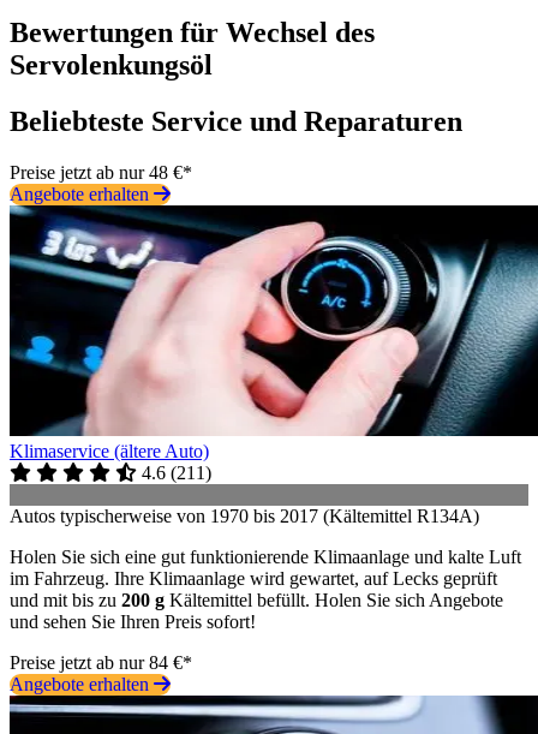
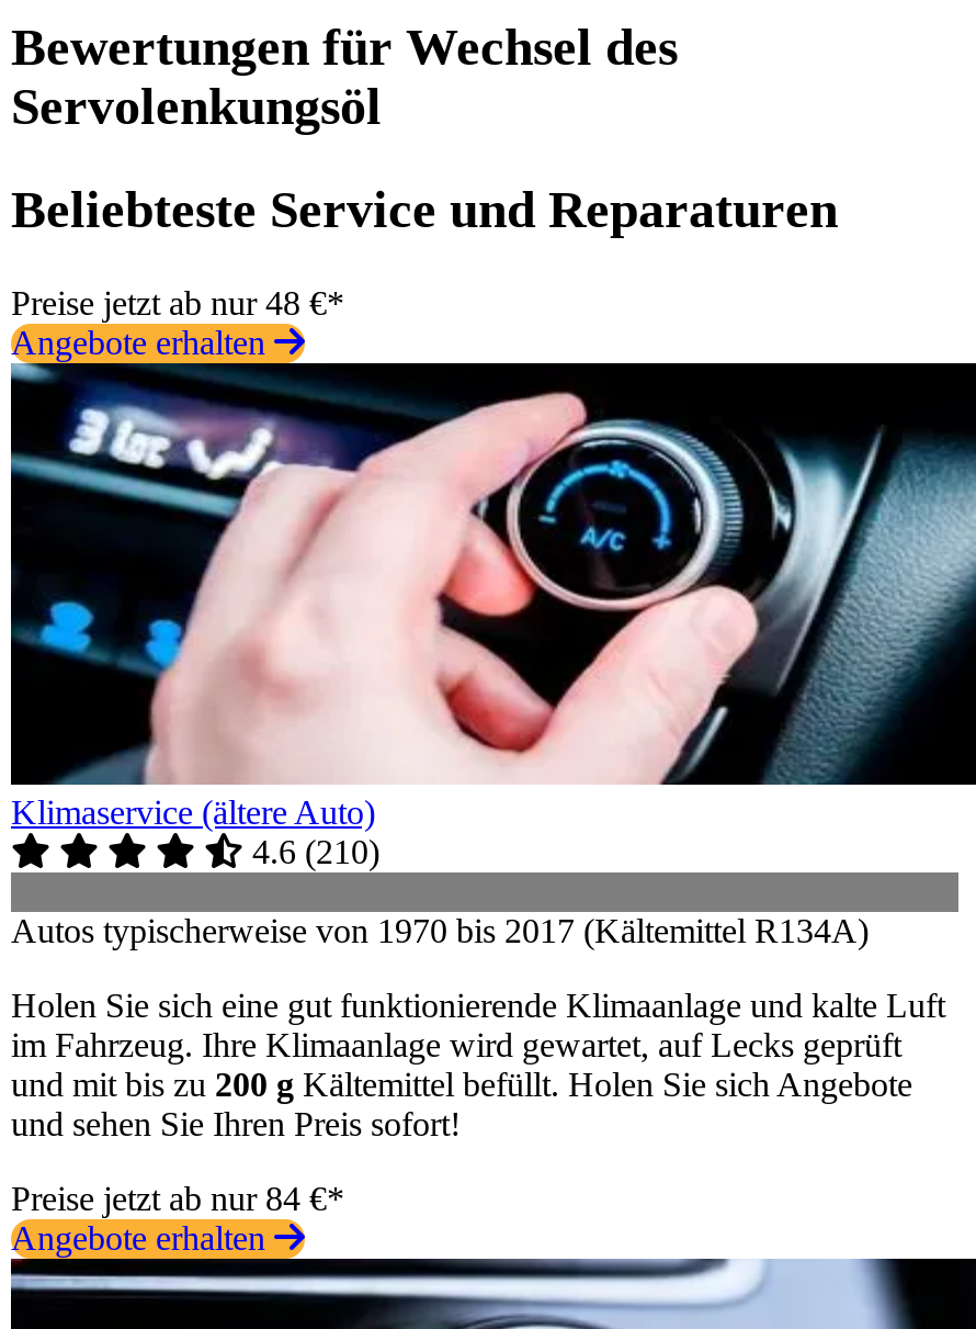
- 4.6 (211)
+ 4.6 (210)
